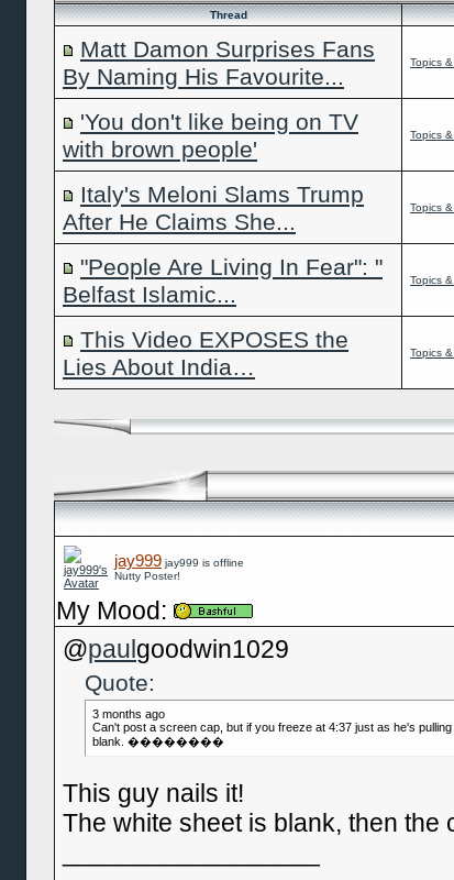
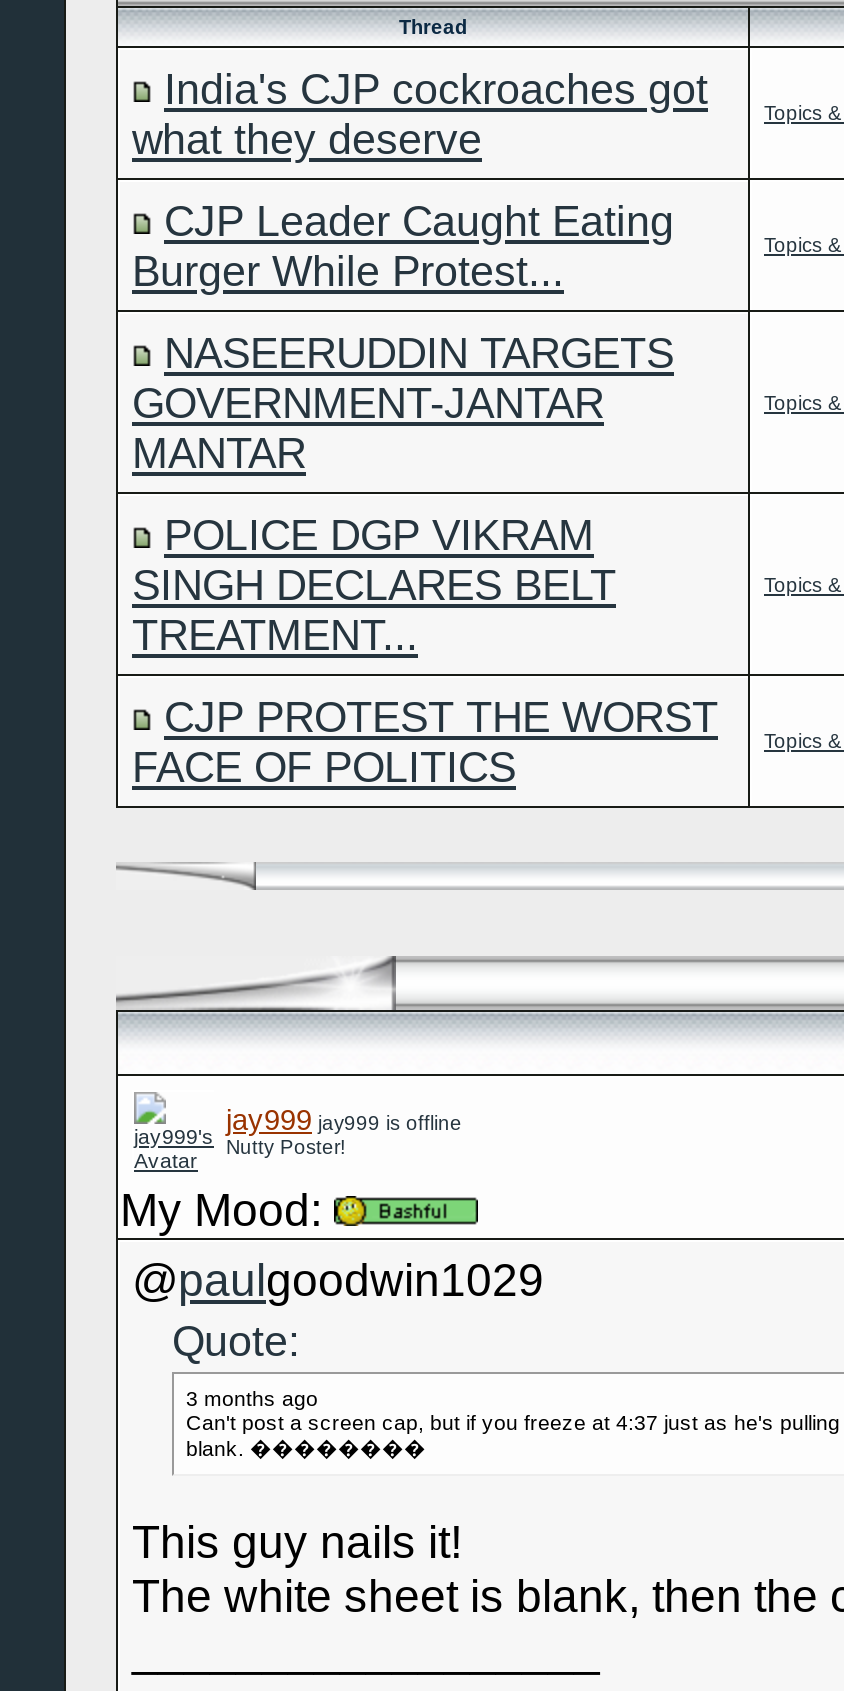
- Matt Damon Surprises Fans
- By Naming His Favourite...
+ India's CJP cockroaches got
+ what they deserve

- 'You don't like being on TV
- with brown people'
+ CJP Leader Caught Eating
+ Burger While Protest...

- Italy's Meloni Slams Trump
- After He Claims She...
+ NASEERUDDIN TARGETS
+ GOVERNMENT-JANTAR
+ MANTAR

- "People Are Living In Fear": "
- Belfast Islamic...
+ POLICE DGP VIKRAM
+ SINGH DECLARES BELT
+ TREATMENT...

- This Video EXPOSES the
- Lies About India…
+ CJP PROTEST THE WORST
+ FACE OF POLITICS
